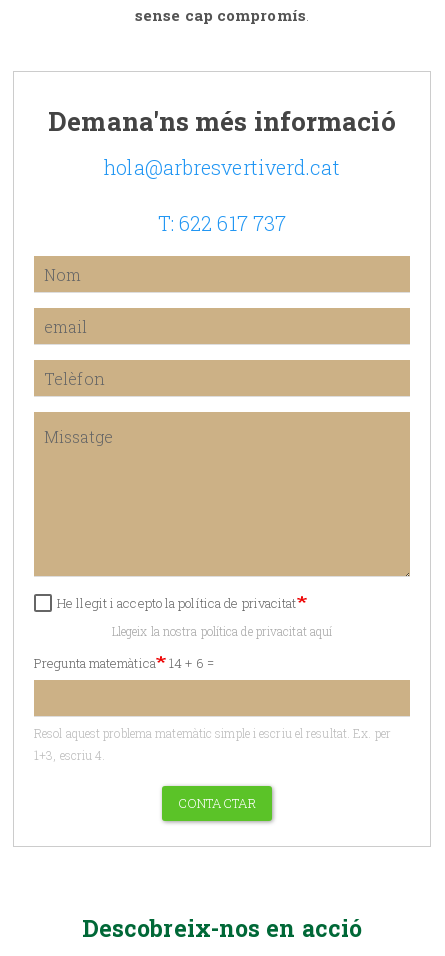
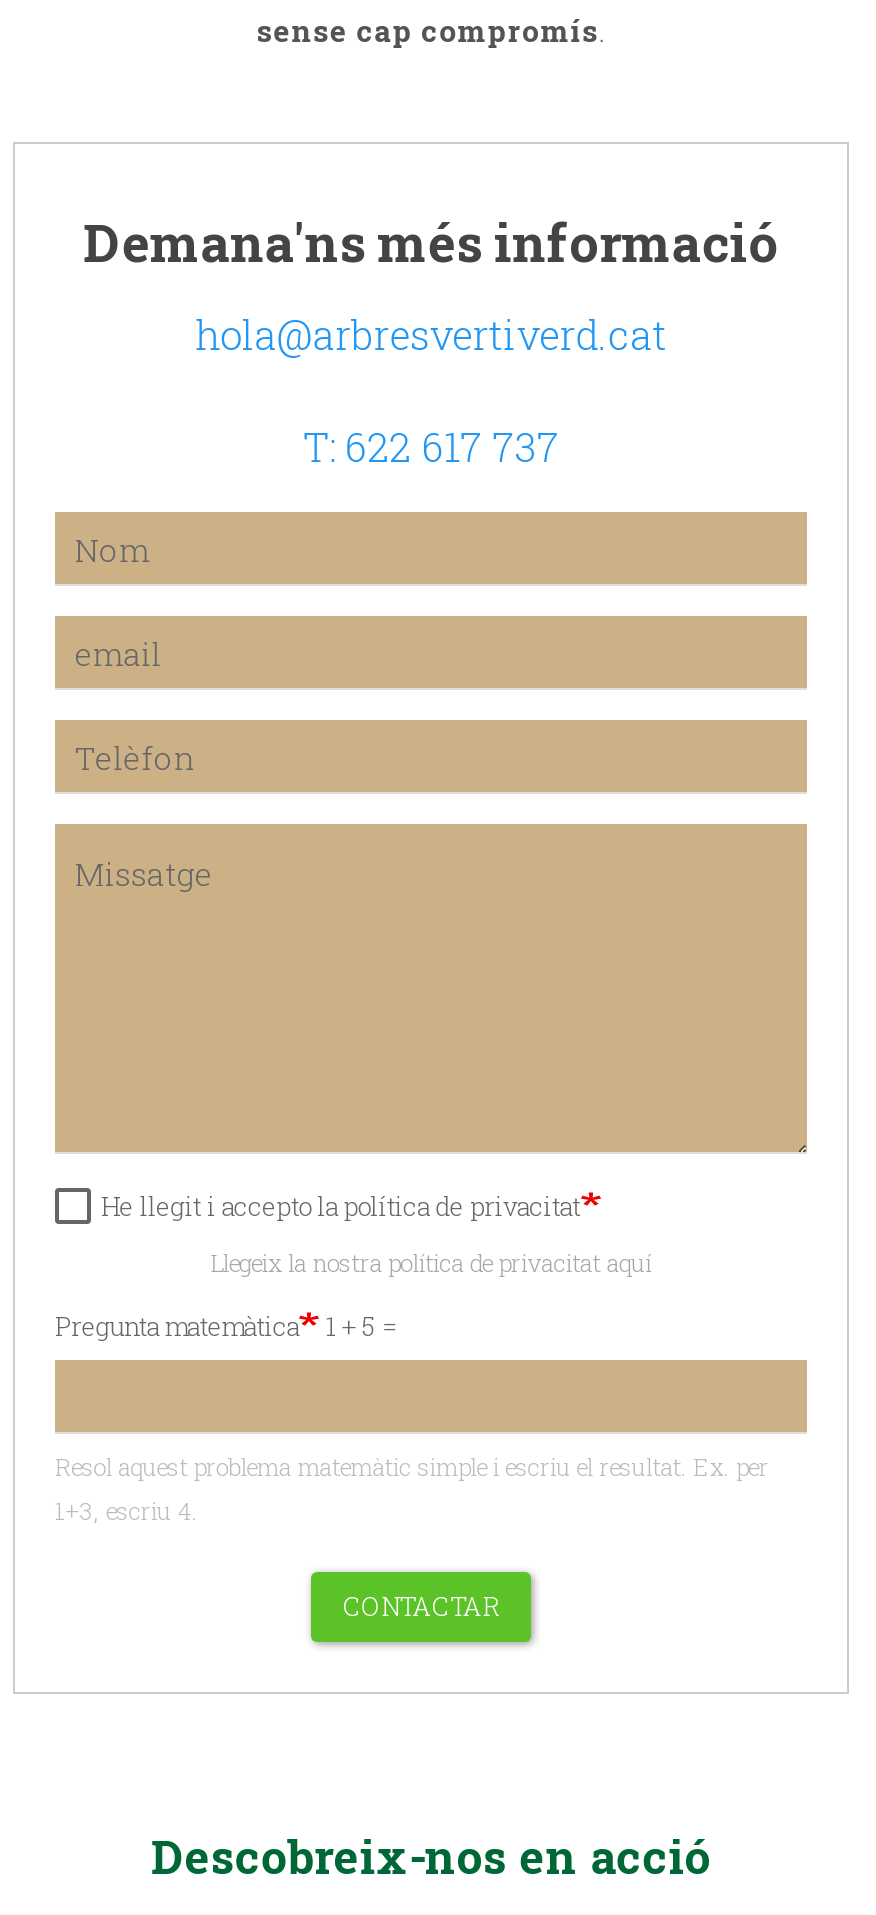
- Pregunta matemàtica 14 + 6 =
+ Pregunta matemàtica 1 + 5 =
